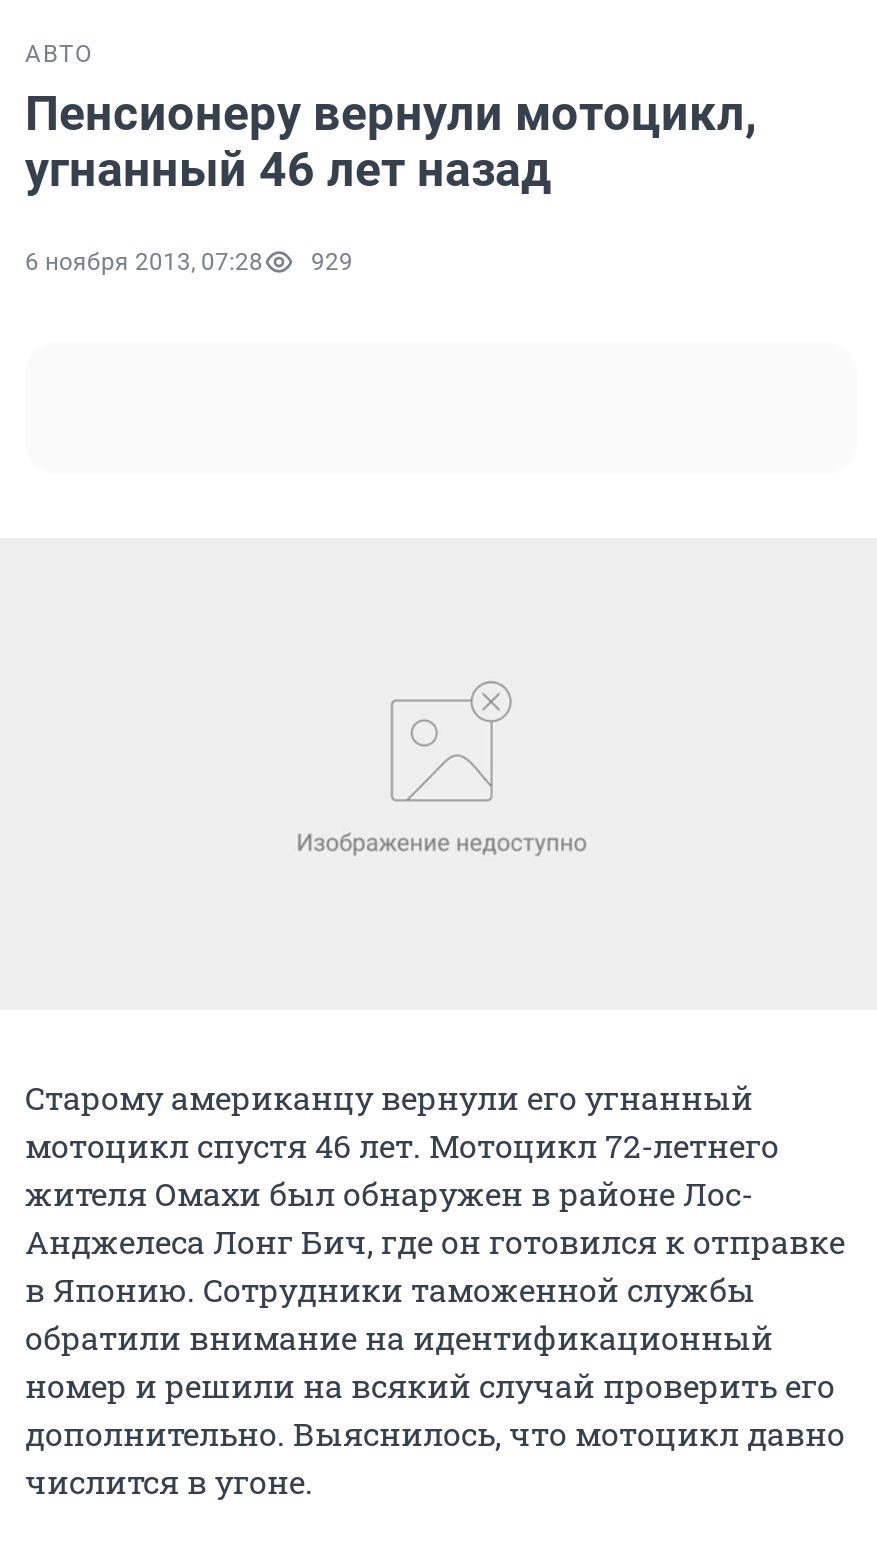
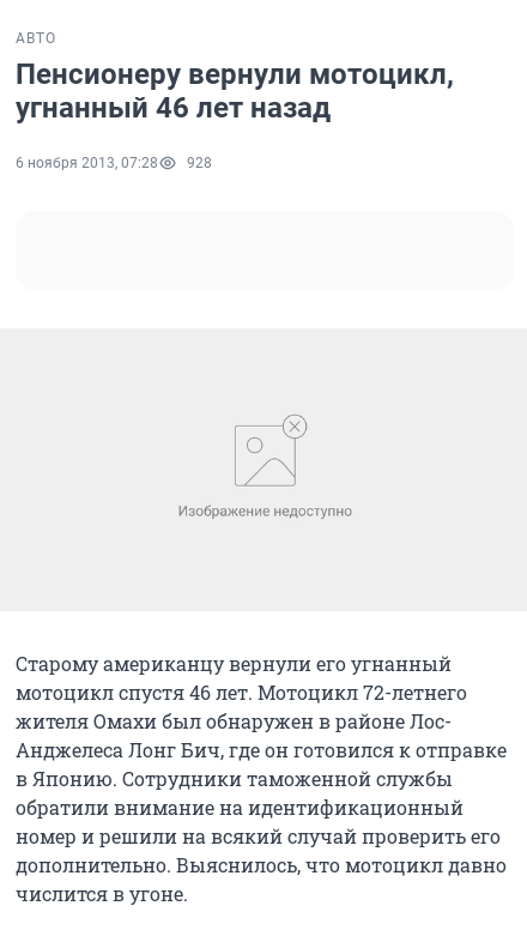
- 6 ноября 2013, 07:28 929
+ 6 ноября 2013, 07:28 928
